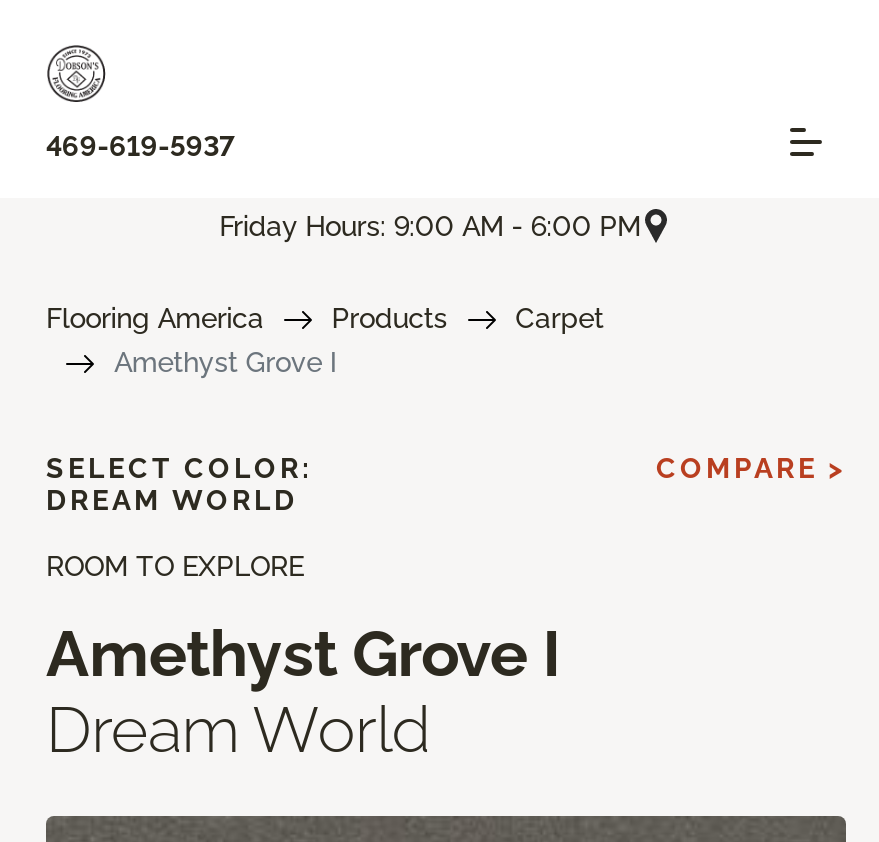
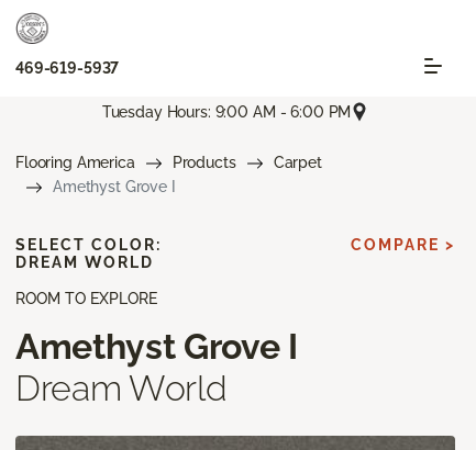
- Friday Hours: 9:00 AM - 6:00 PM
+ Tuesday Hours: 9:00 AM - 6:00 PM
